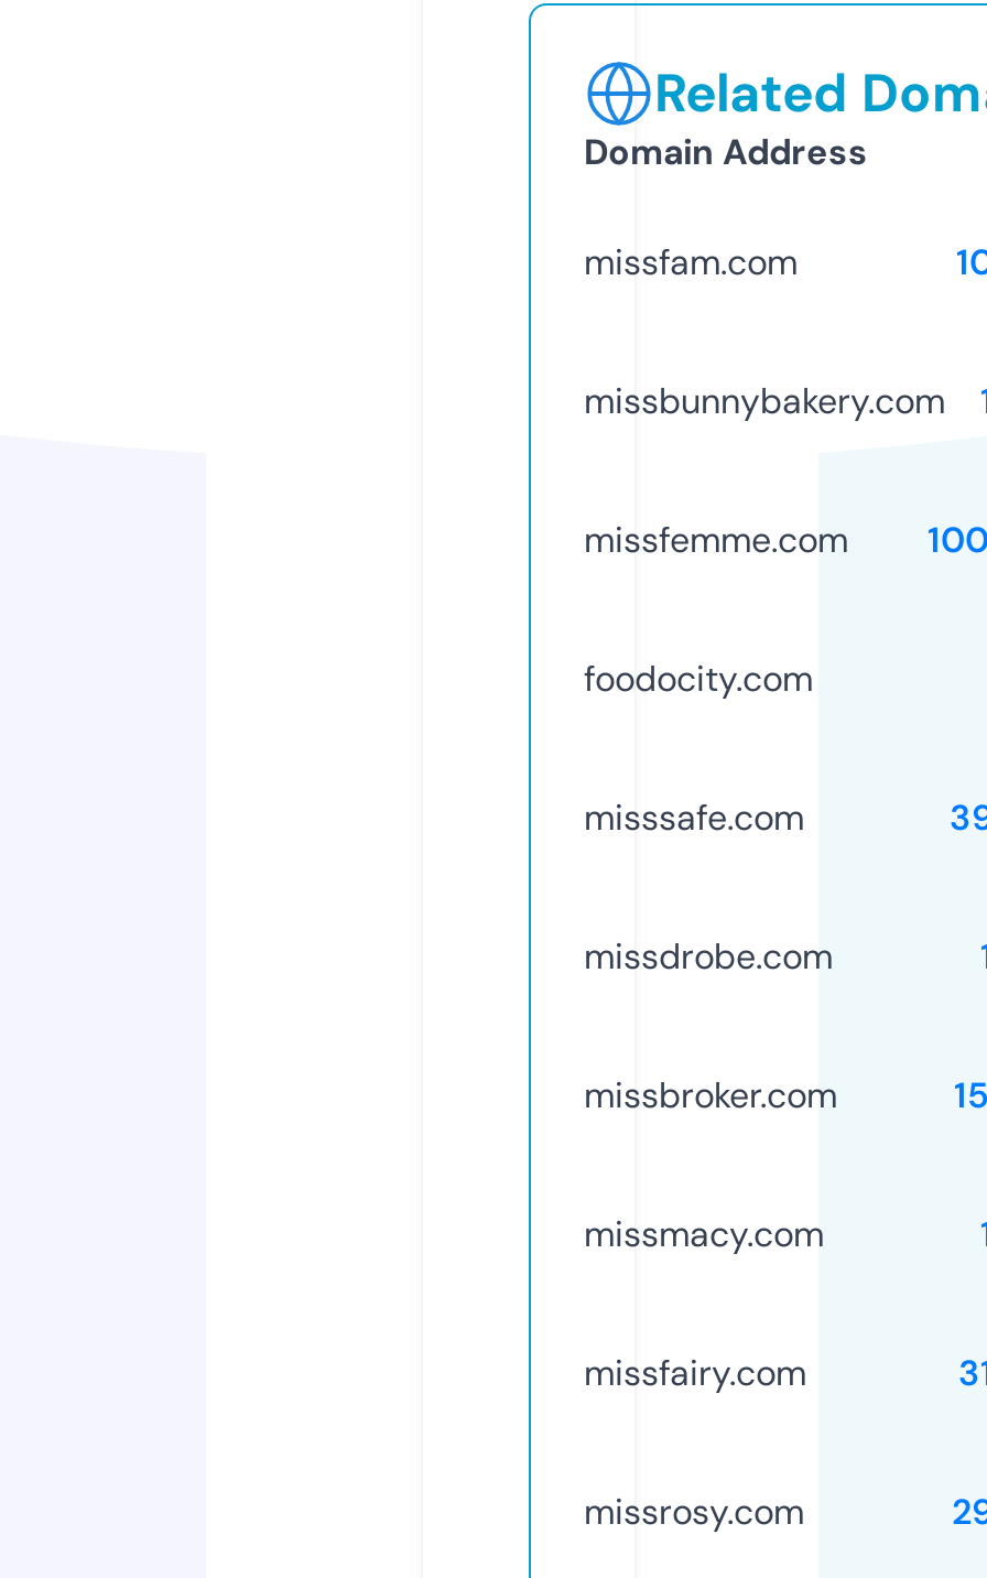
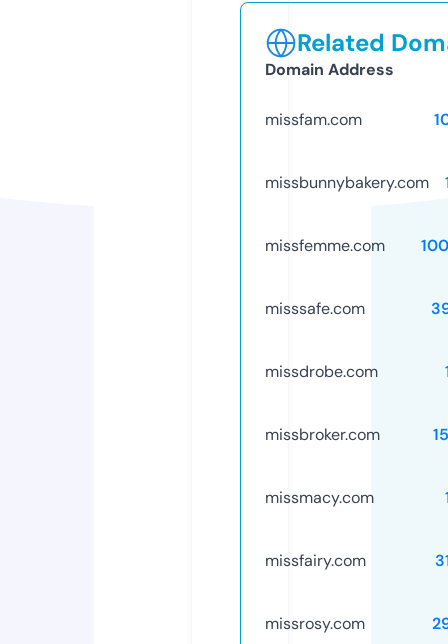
- foodocity.com
